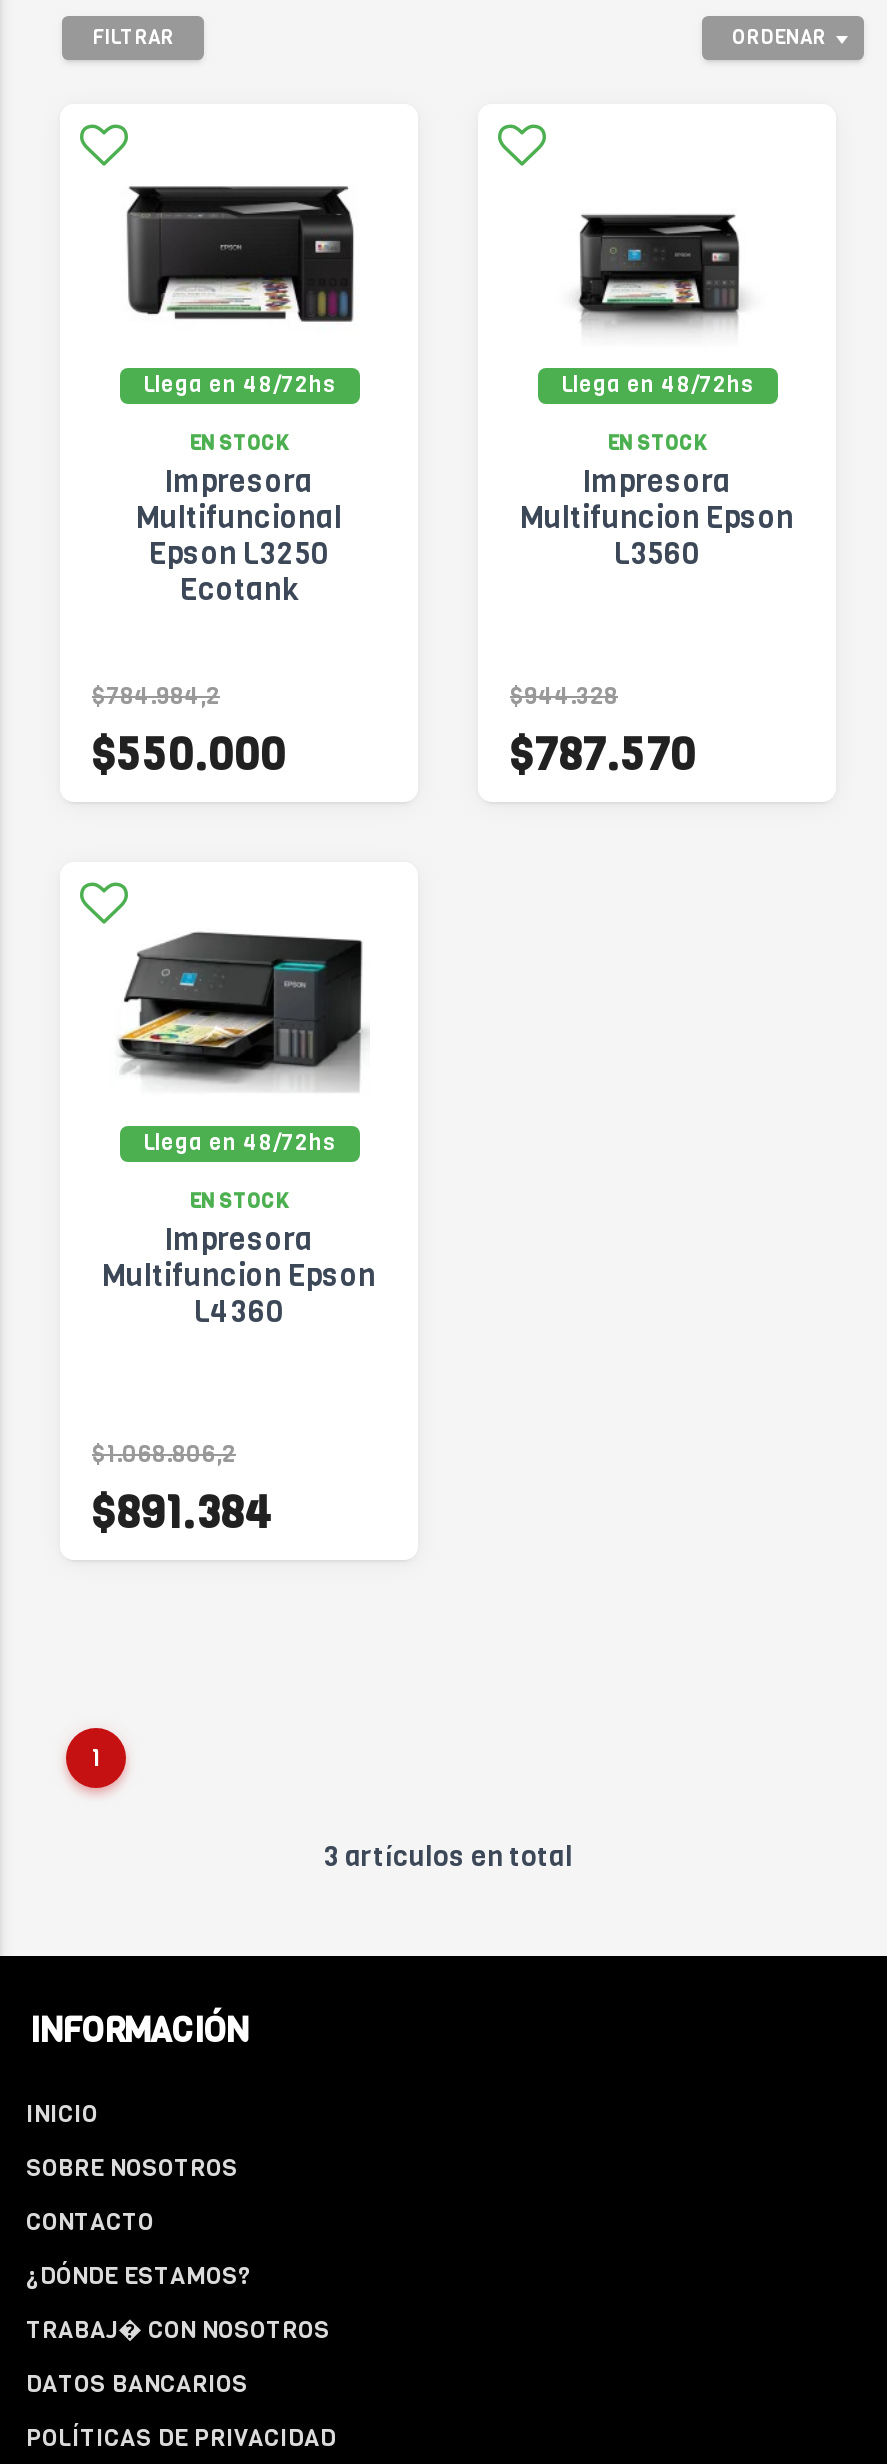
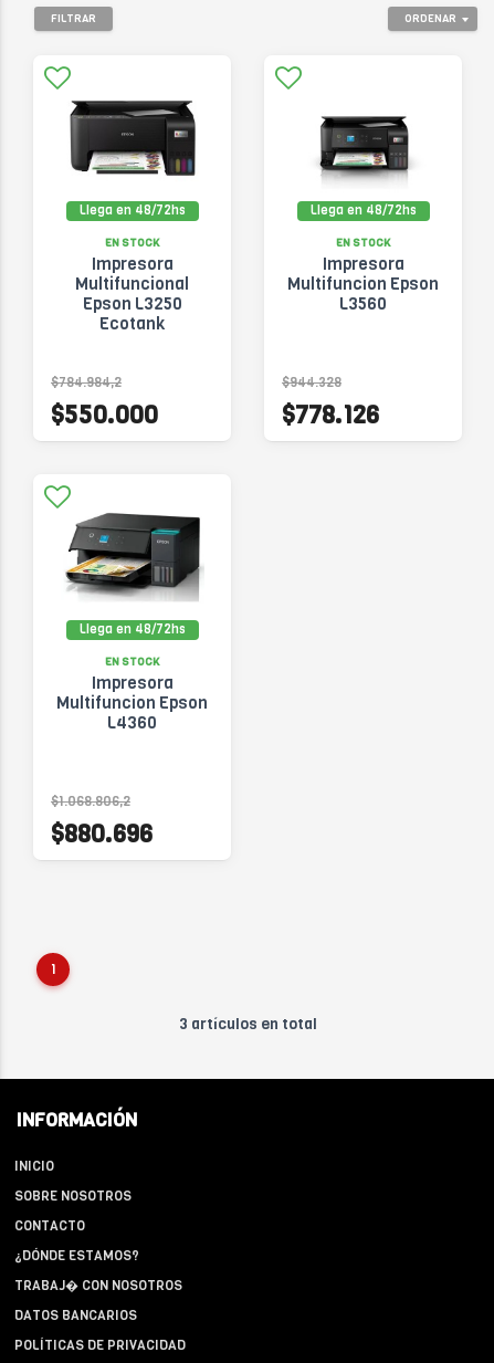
- $787.570
+ $778.126

- $891.384
+ $880.696
